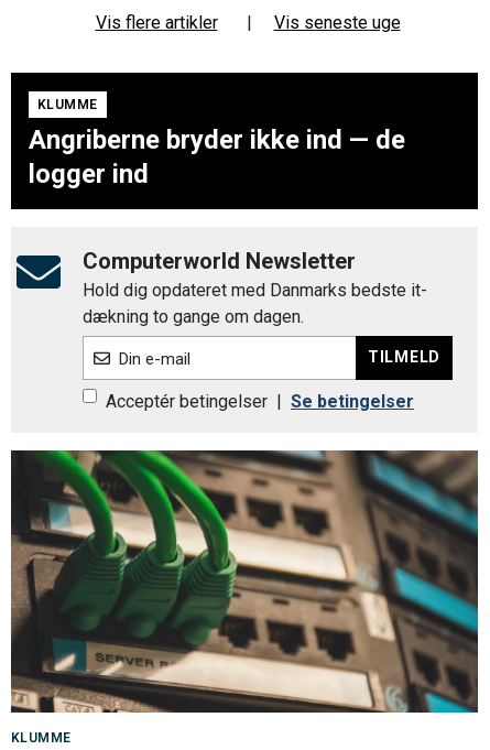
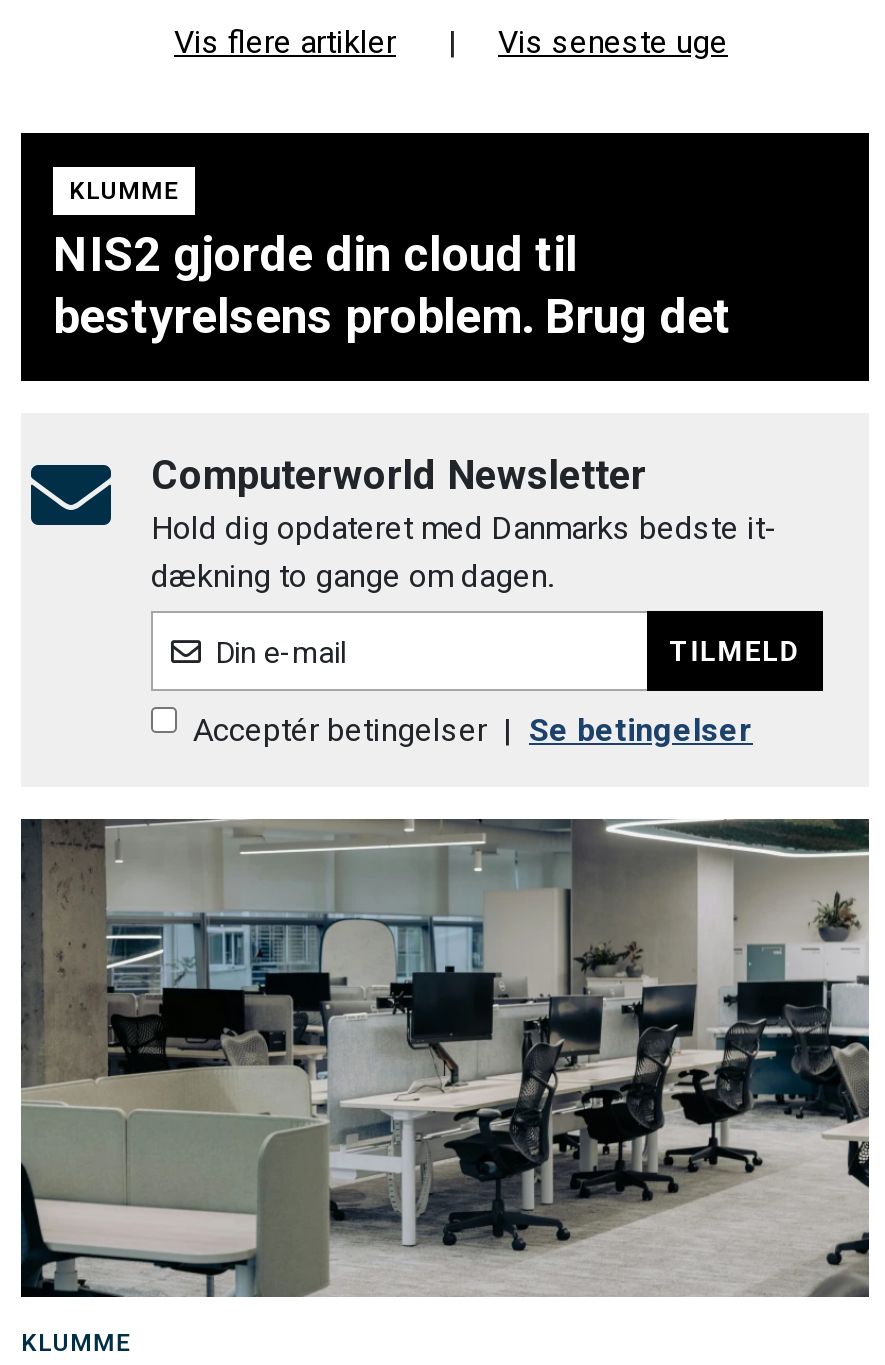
- Angriberne bryder ikke ind — de
- logger ind
+ NIS2 gjorde din cloud til
+ bestyrelsens problem. Brug det

- [image]
+ [image]
